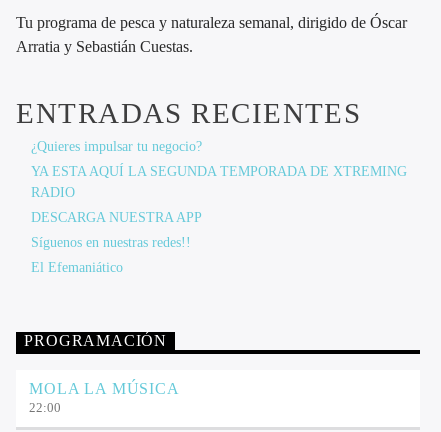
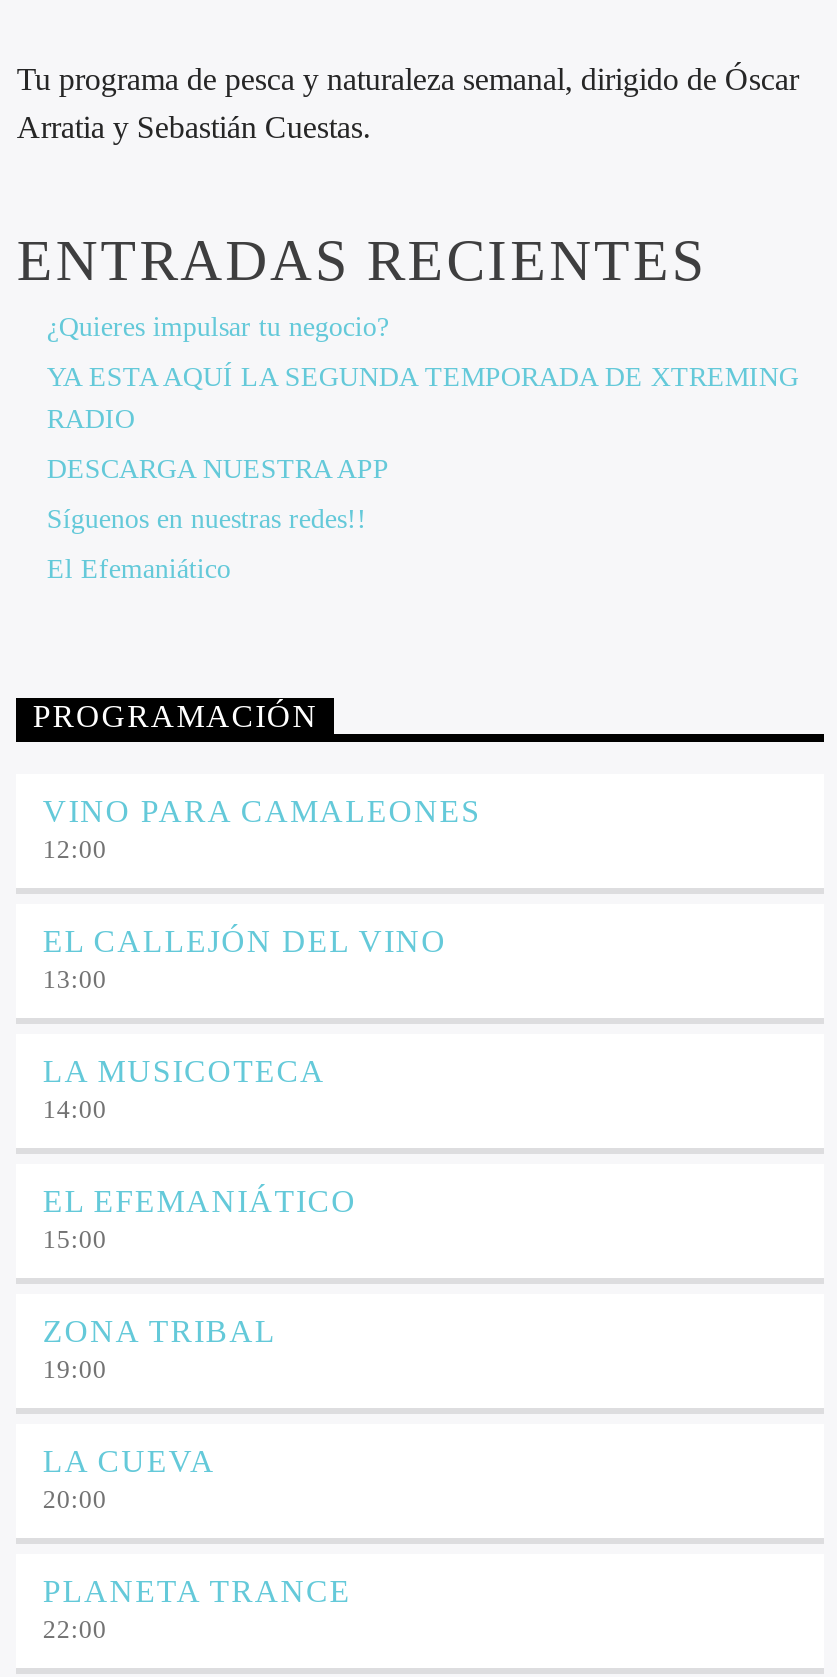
- MOLA LA MÚSICA
+ VINO PARA CAMALEONES
+ 12:00
+ EL CALLEJÓN DEL VINO
+ 13:00
+ LA MUSICOTECA
+ 14:00
+ EL EFEMANIÁTICO
+ 15:00
+ ZONA TRIBAL
+ 19:00
+ LA CUEVA
+ 20:00
+ PLANETA TRANCE
